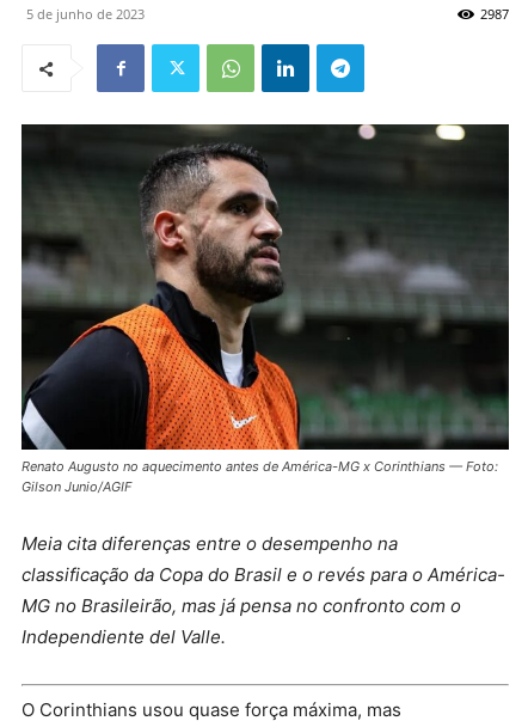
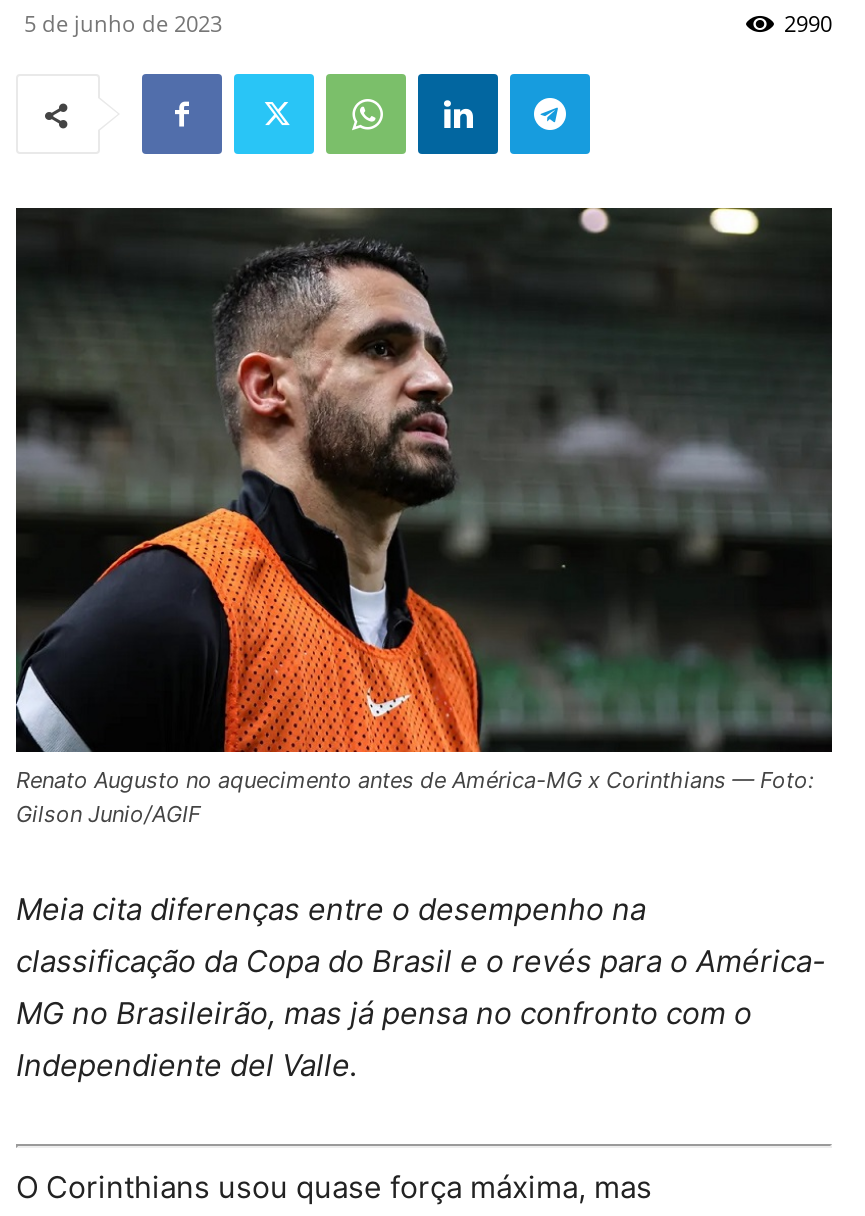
- 2987
+ 2990
